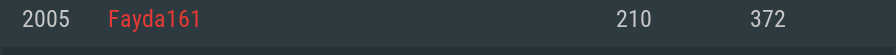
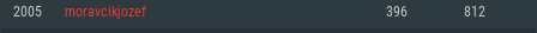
- Fayda161
- 210
- 372
+ moravcikjozef
+ 396
+ 812
